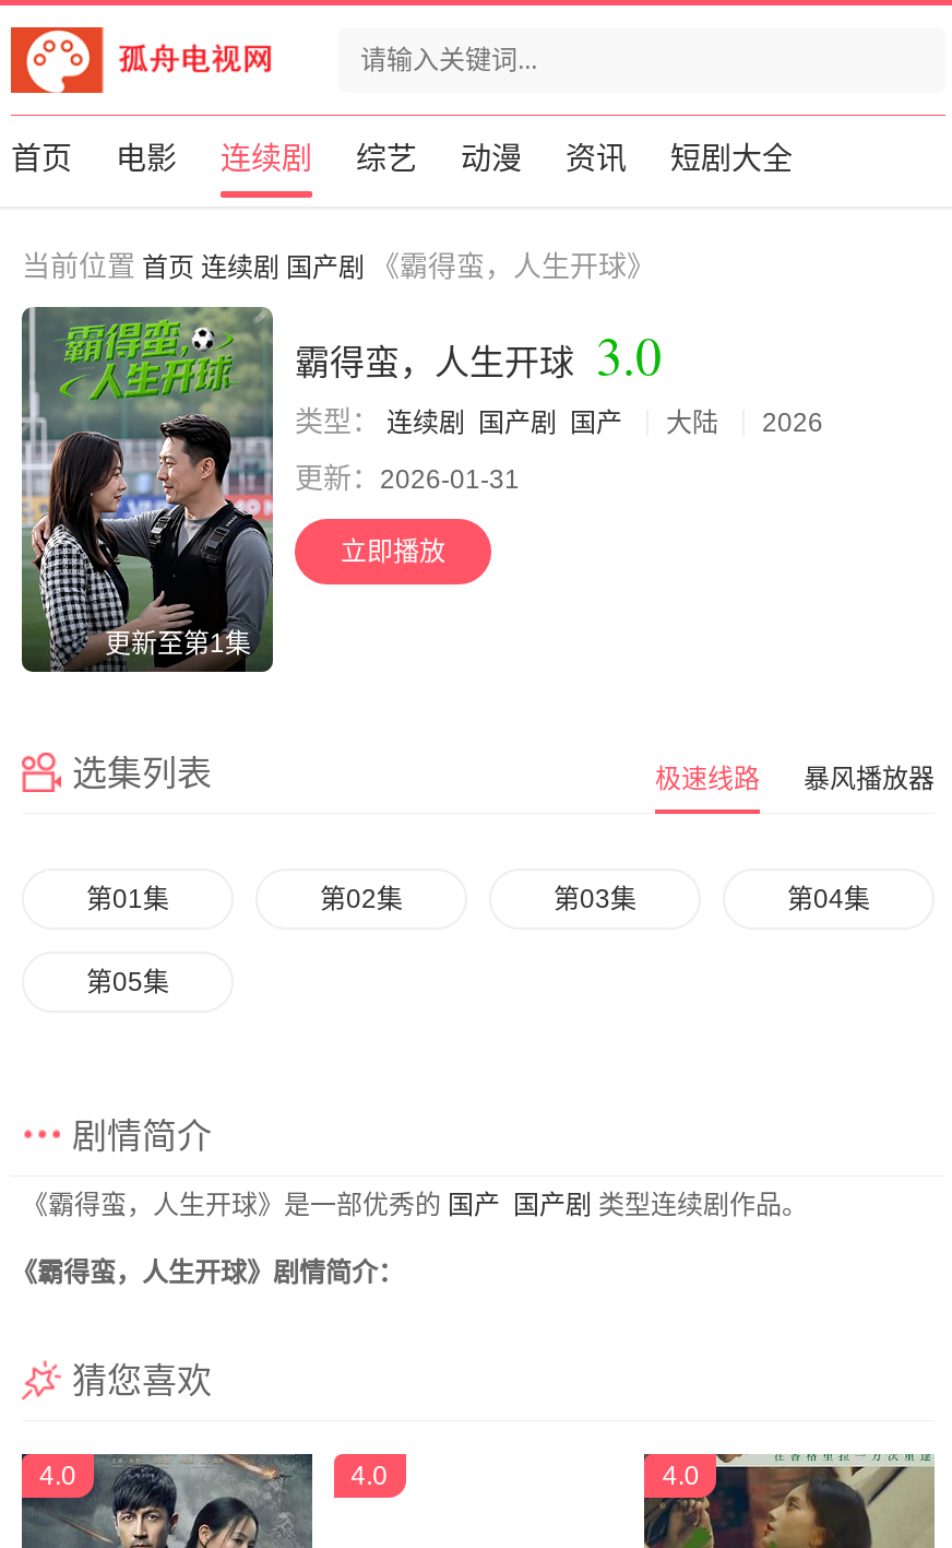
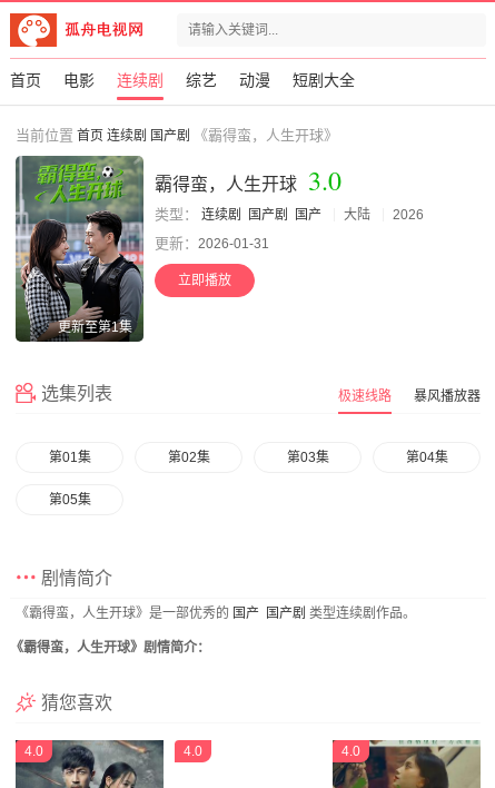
- 资讯
